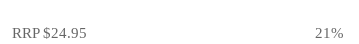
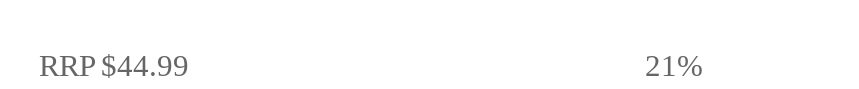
- RRP $24.95
+ RRP $44.99
